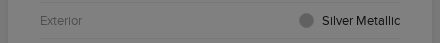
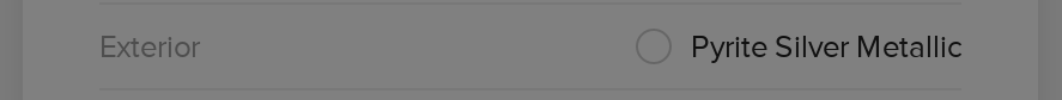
- Silver Metallic
+ Pyrite Silver Metallic
